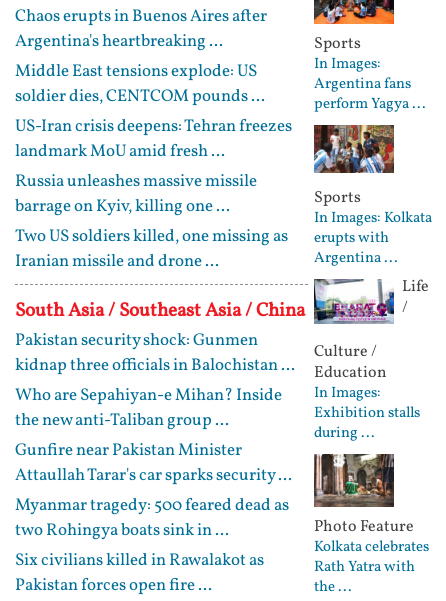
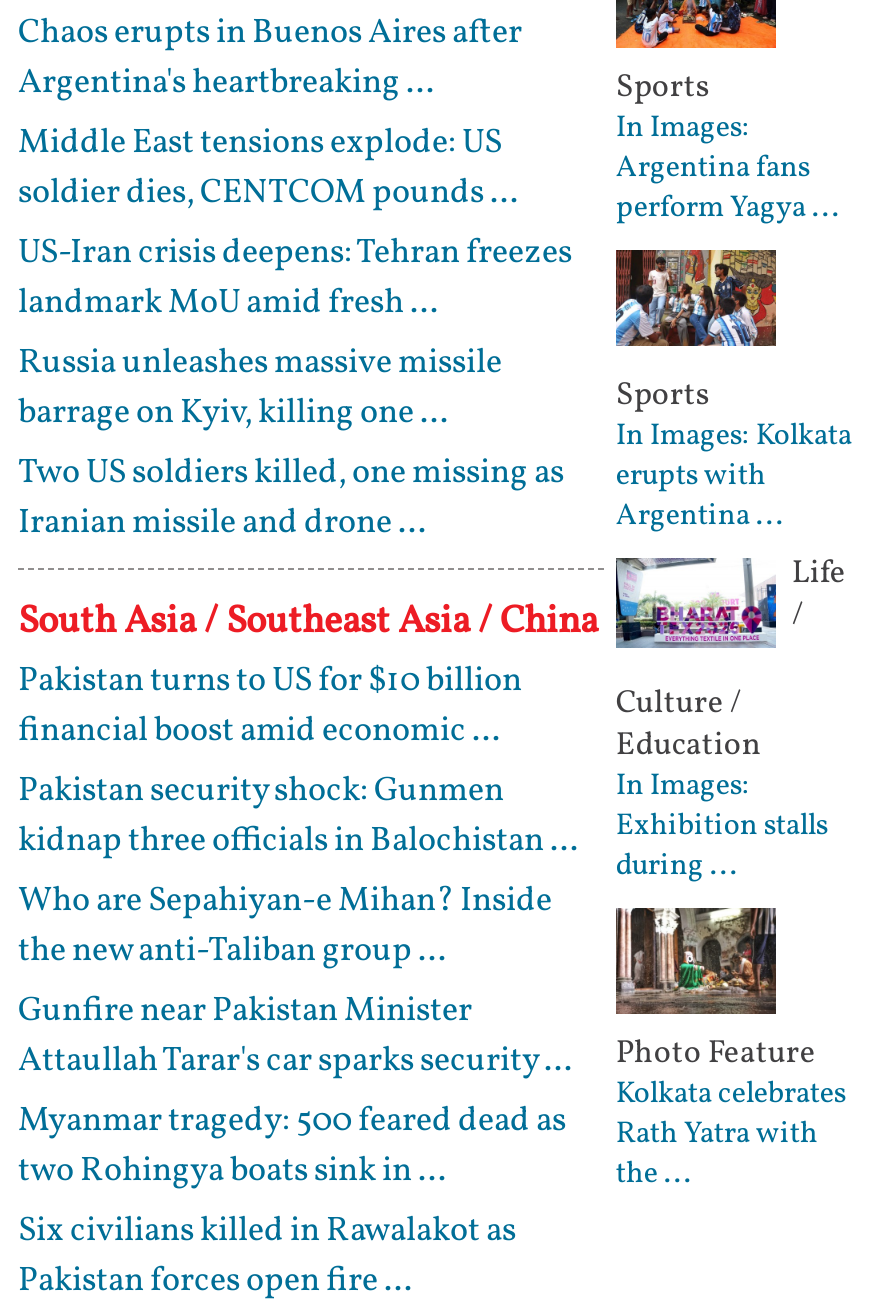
+ Pakistan turns to US for $10 billion
+ financial boost amid economic ...
